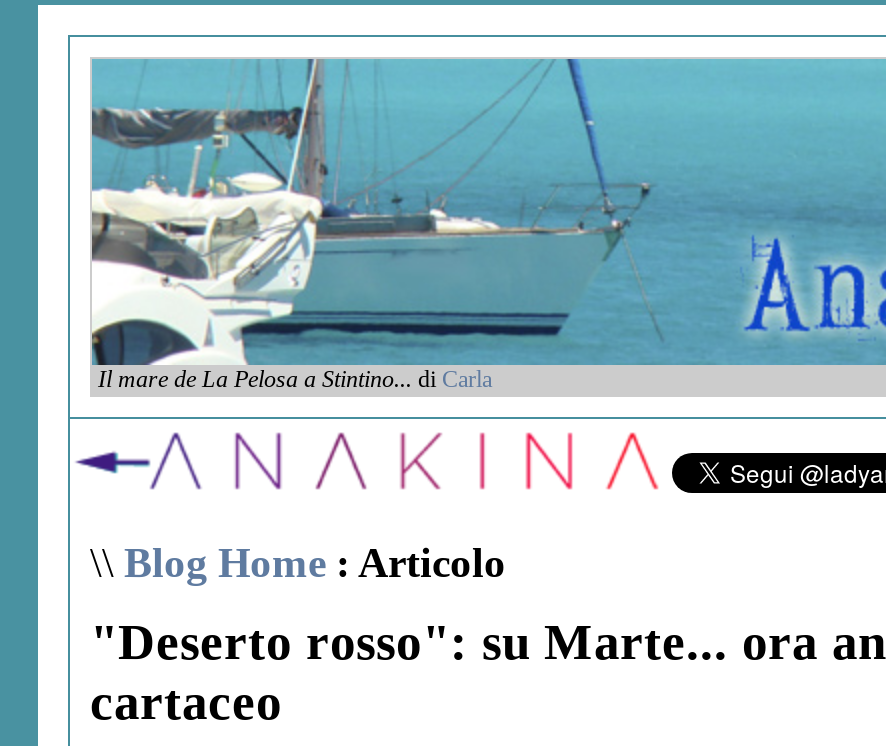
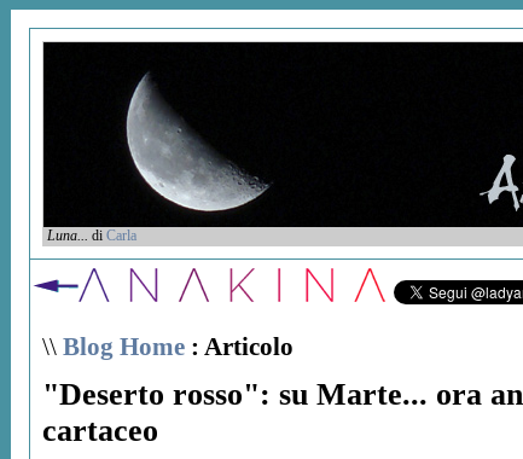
- [image]
- Il mare de La Pelosa a Stintino...di Carla
+ [image]
+ Luna...di Carla
